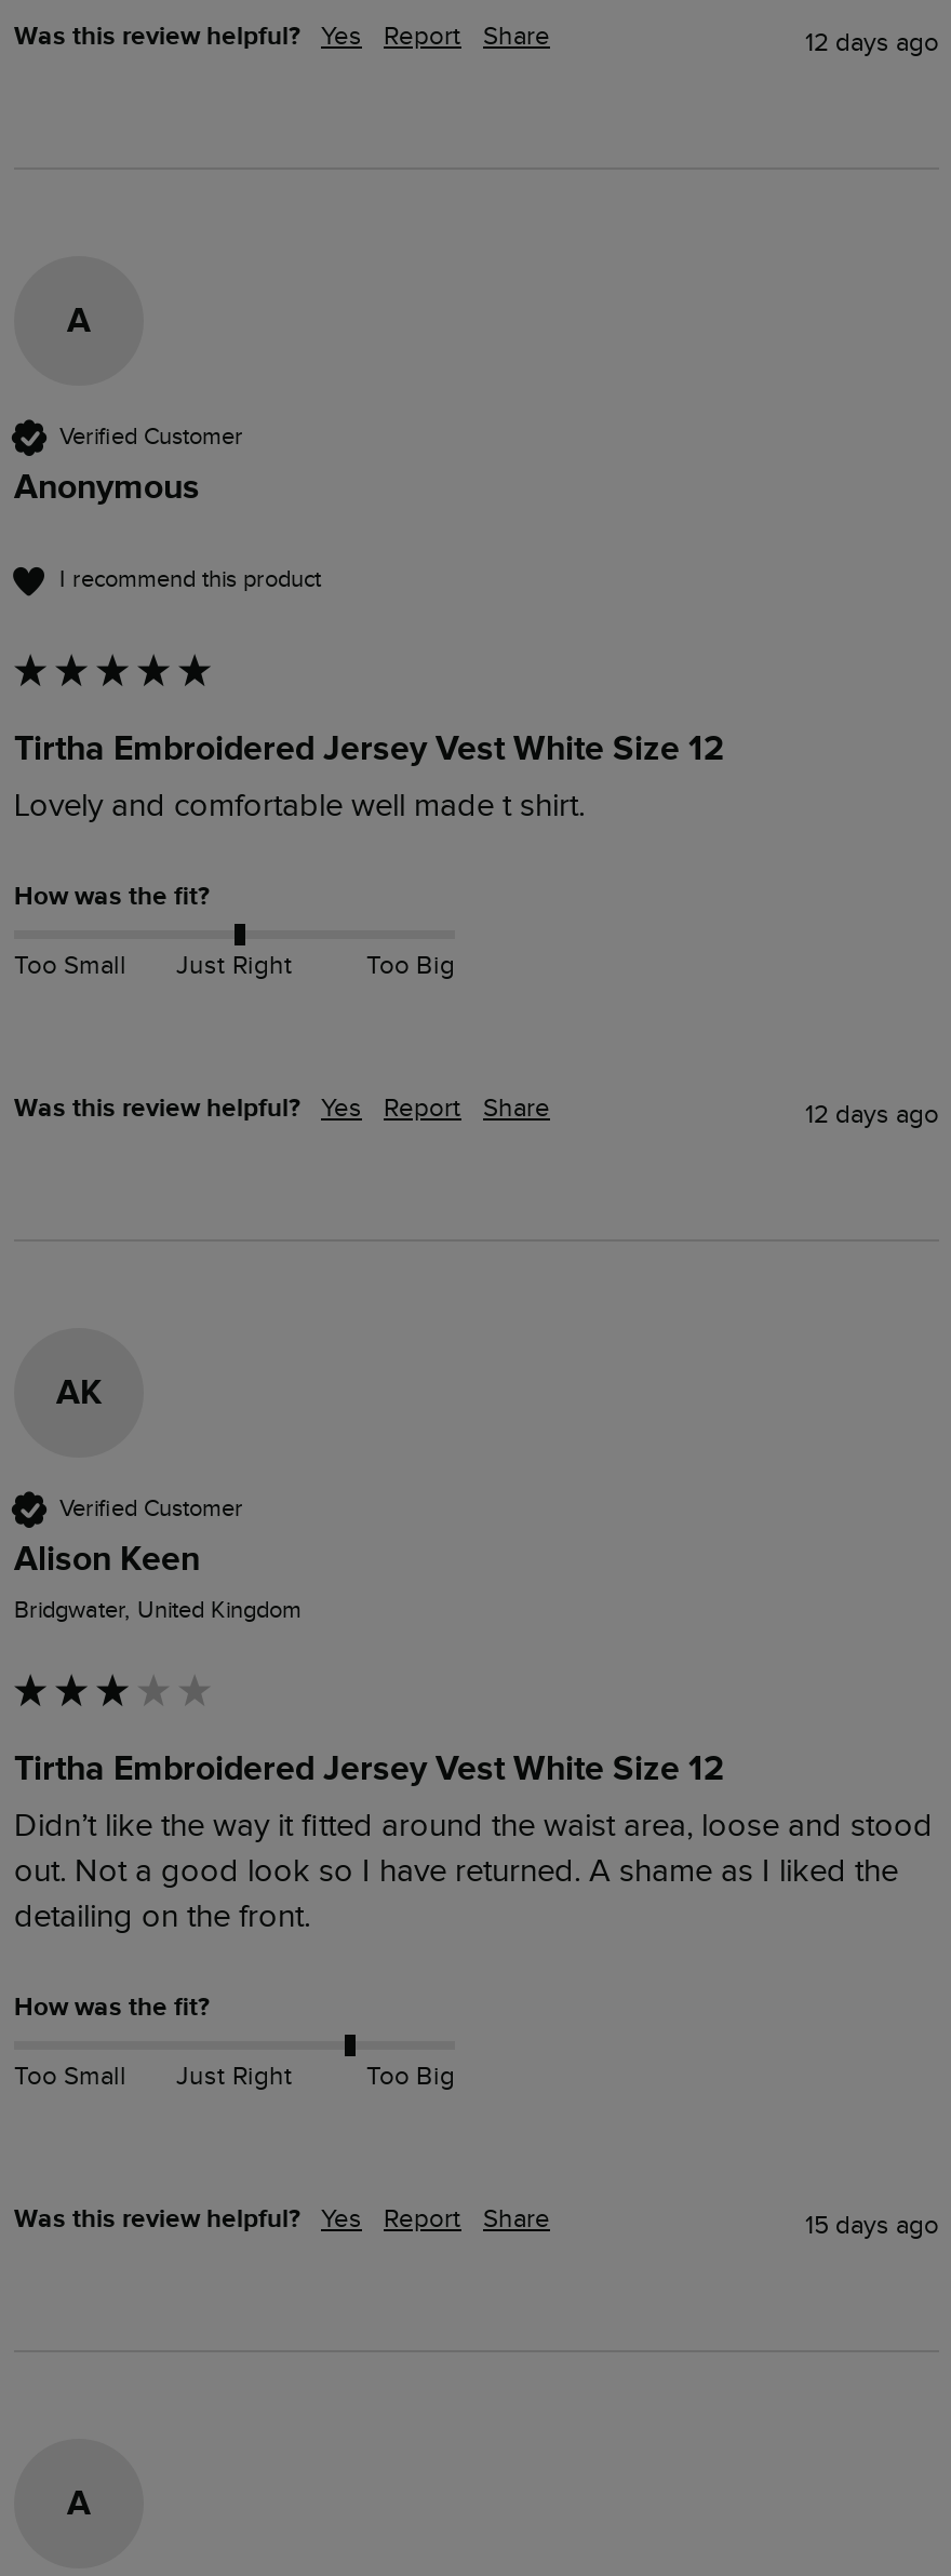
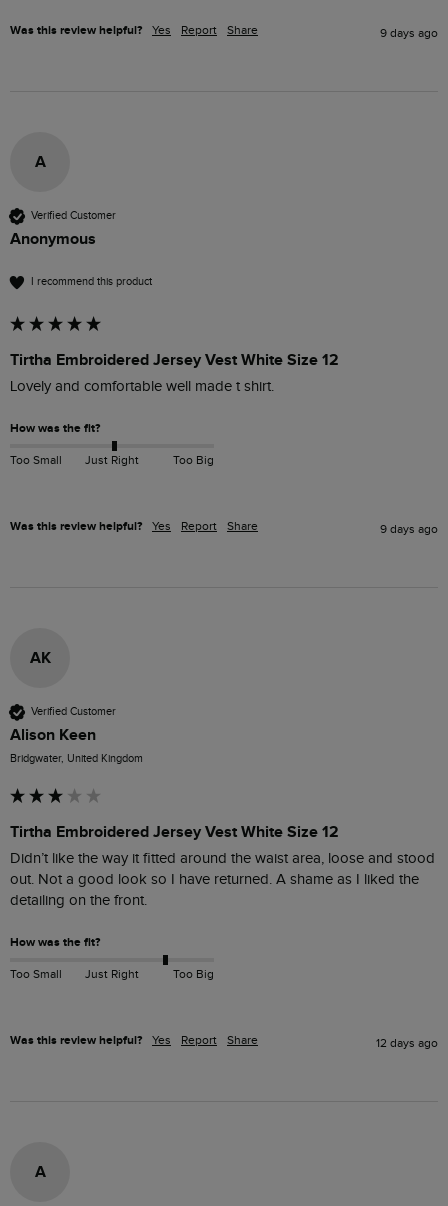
- 12 days ago
+ 9 days ago

- 12 days ago
+ 9 days ago

- 15 days ago
+ 12 days ago
